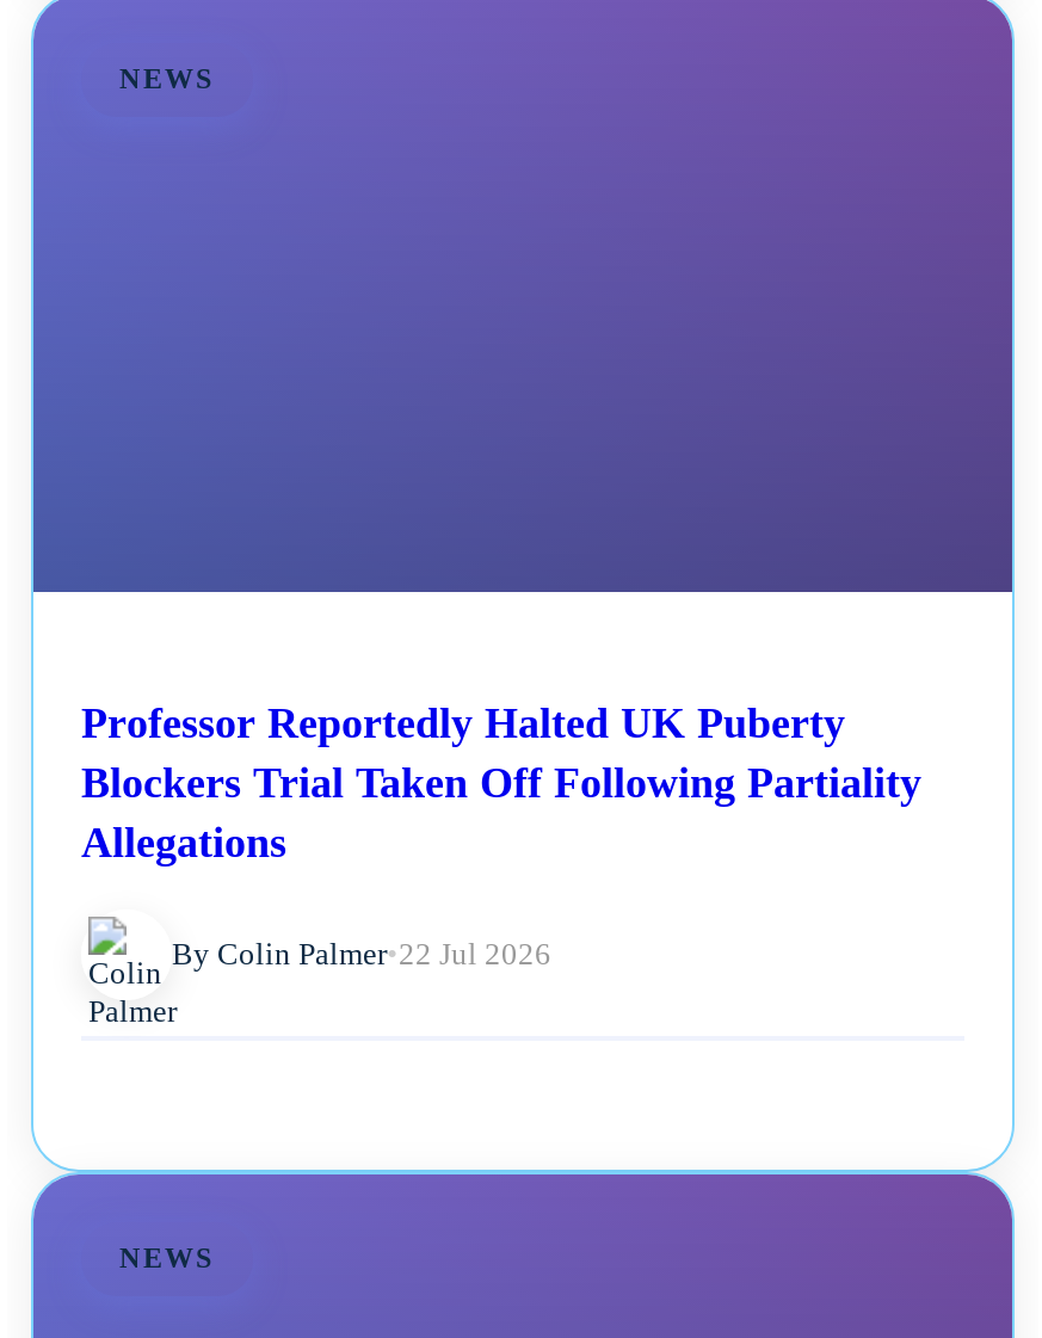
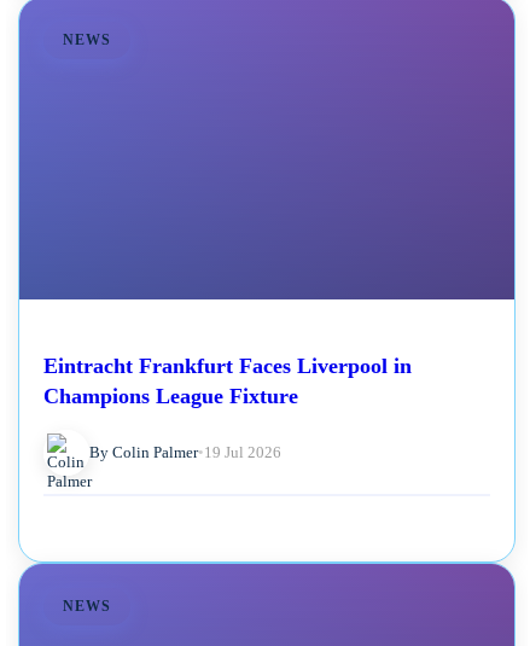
- Professor Reportedly Halted UK Puberty
- Blockers Trial Taken Off Following Partiality
- Allegations
+ Eintracht Frankfurt Faces Liverpool in
+ Champions League Fixture

- By Colin Palmer • 22 Jul 2026
+ By Colin Palmer • 19 Jul 2026
